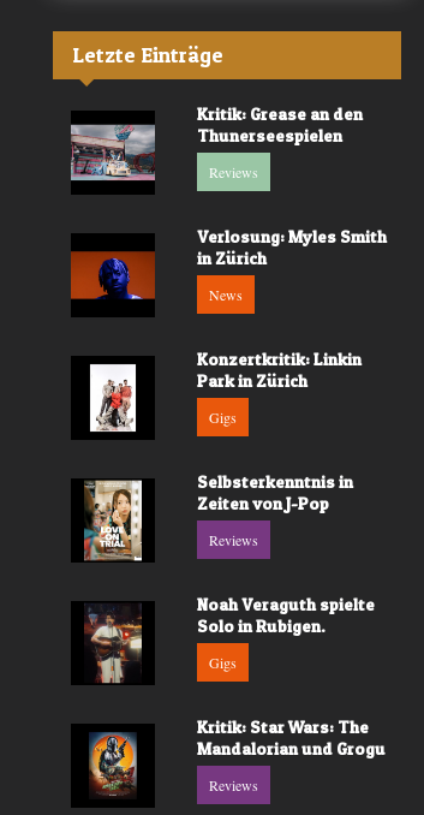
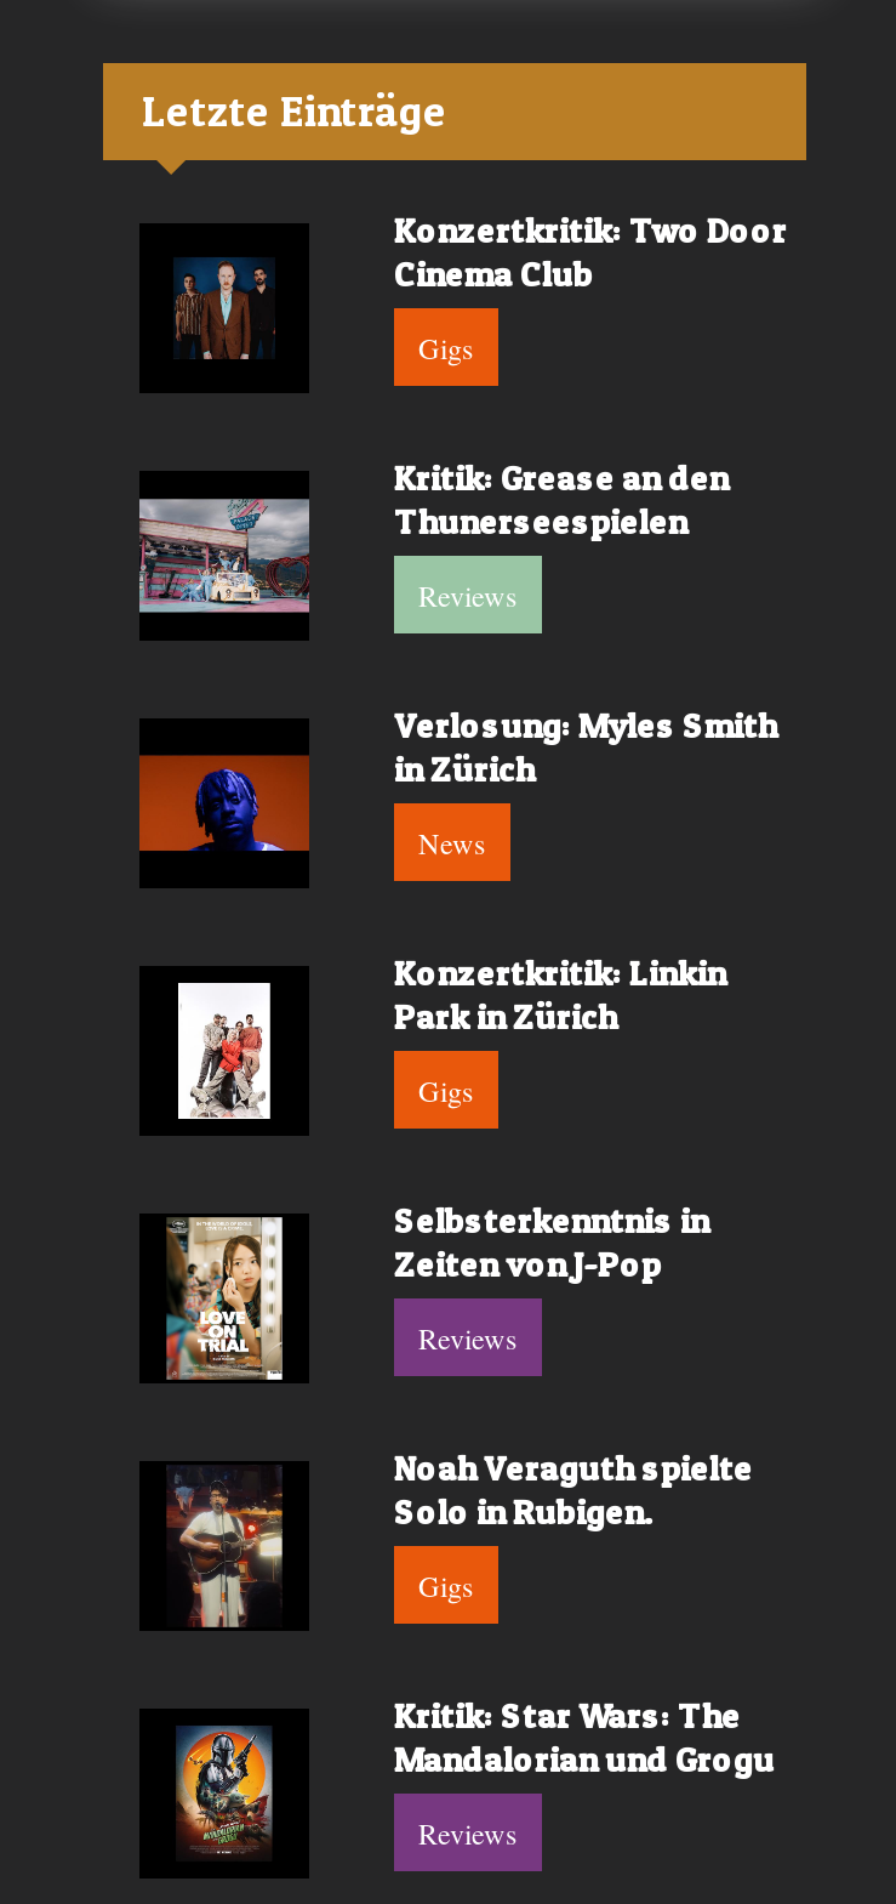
+ [image]
+ Konzertkritik: Two Door
+ Cinema Club
+ Gigs
